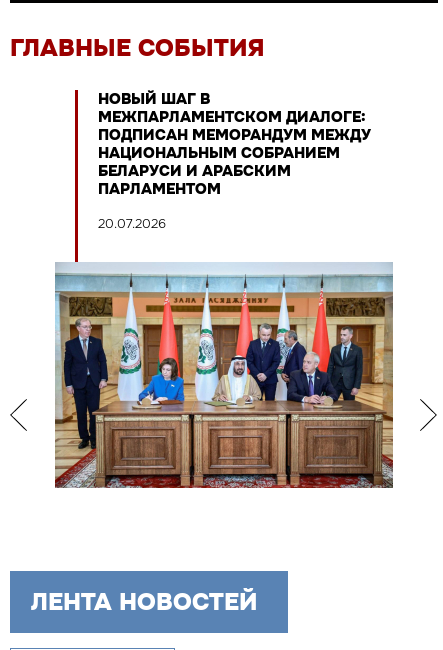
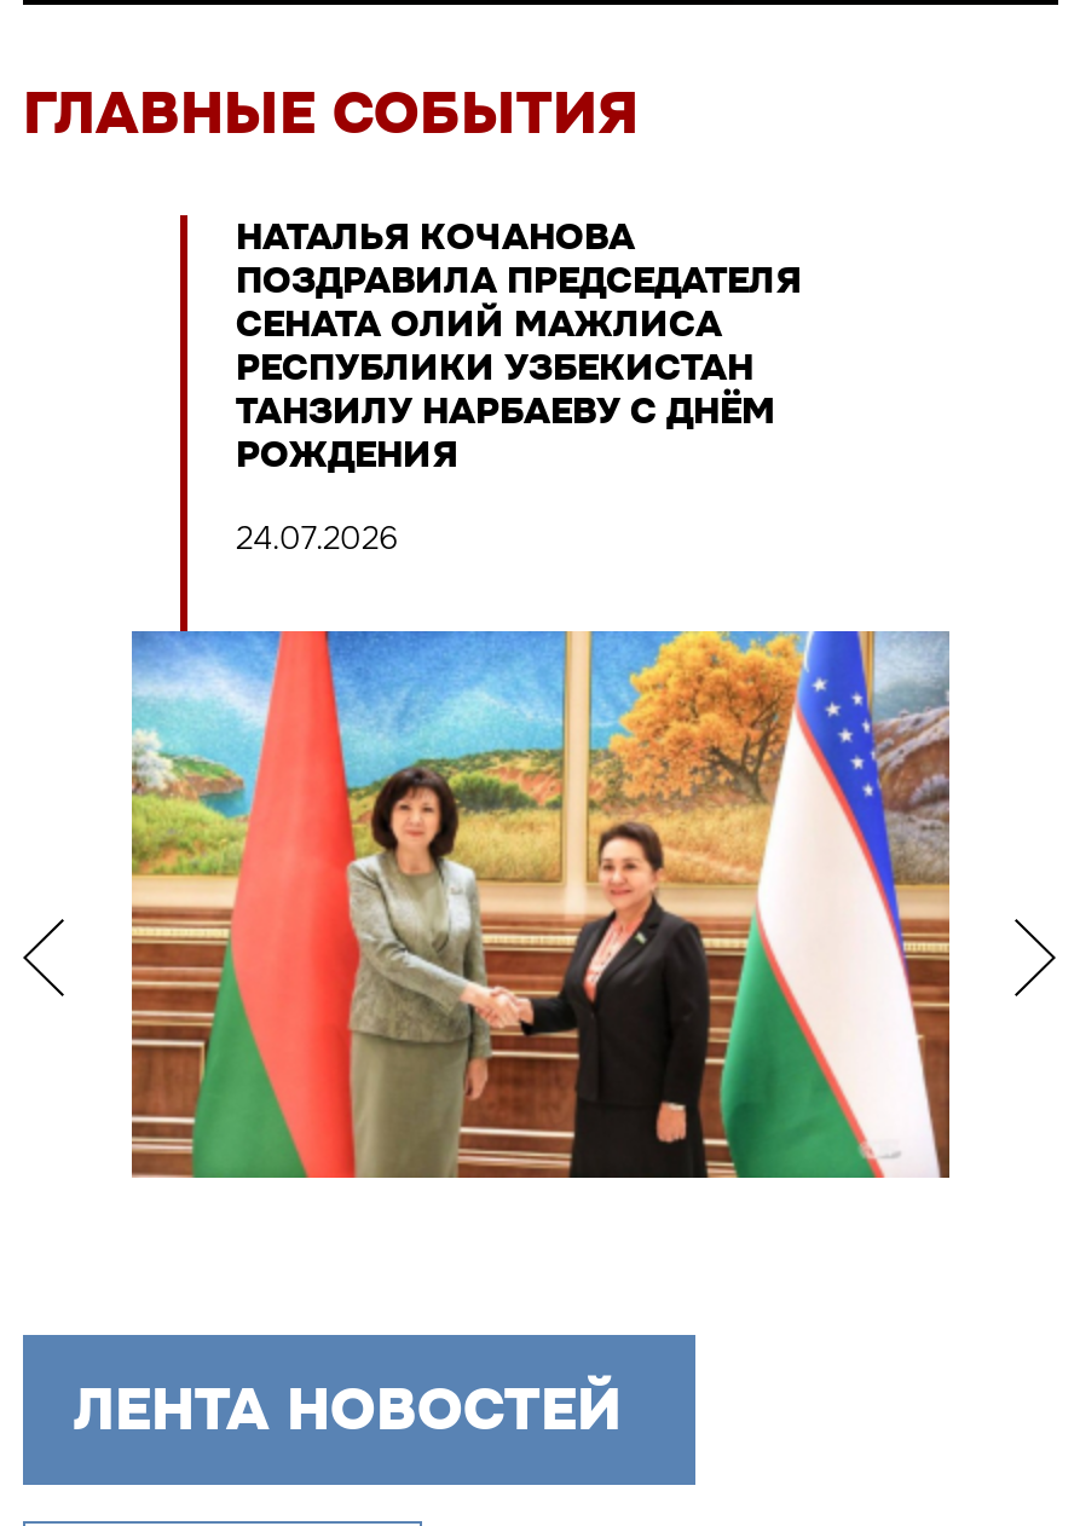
- НОВЫЙ ШАГ В
- МЕЖПАРЛАМЕНТСКОМ ДИАЛОГЕ:
- ПОДПИСАН МЕМОРАНДУМ МЕЖДУ
- НАЦИОНАЛЬНЫМ СОБРАНИЕМ
- БЕЛАРУСИ И АРАБСКИМ
- ПАРЛАМЕНТОМ
+ НАТАЛЬЯ КОЧАНОВА
+ ПОЗДРАВИЛА ПРЕДСЕДАТЕЛЯ
+ СЕНАТА ОЛИЙ МАЖЛИСА
+ РЕСПУБЛИКИ УЗБЕКИСТАН
+ ТАНЗИЛУ НАРБАЕВУ С ДНЁМ
+ РОЖДЕНИЯ

- 20.07.2026
+ 24.07.2026

- [image]
+ [image]
